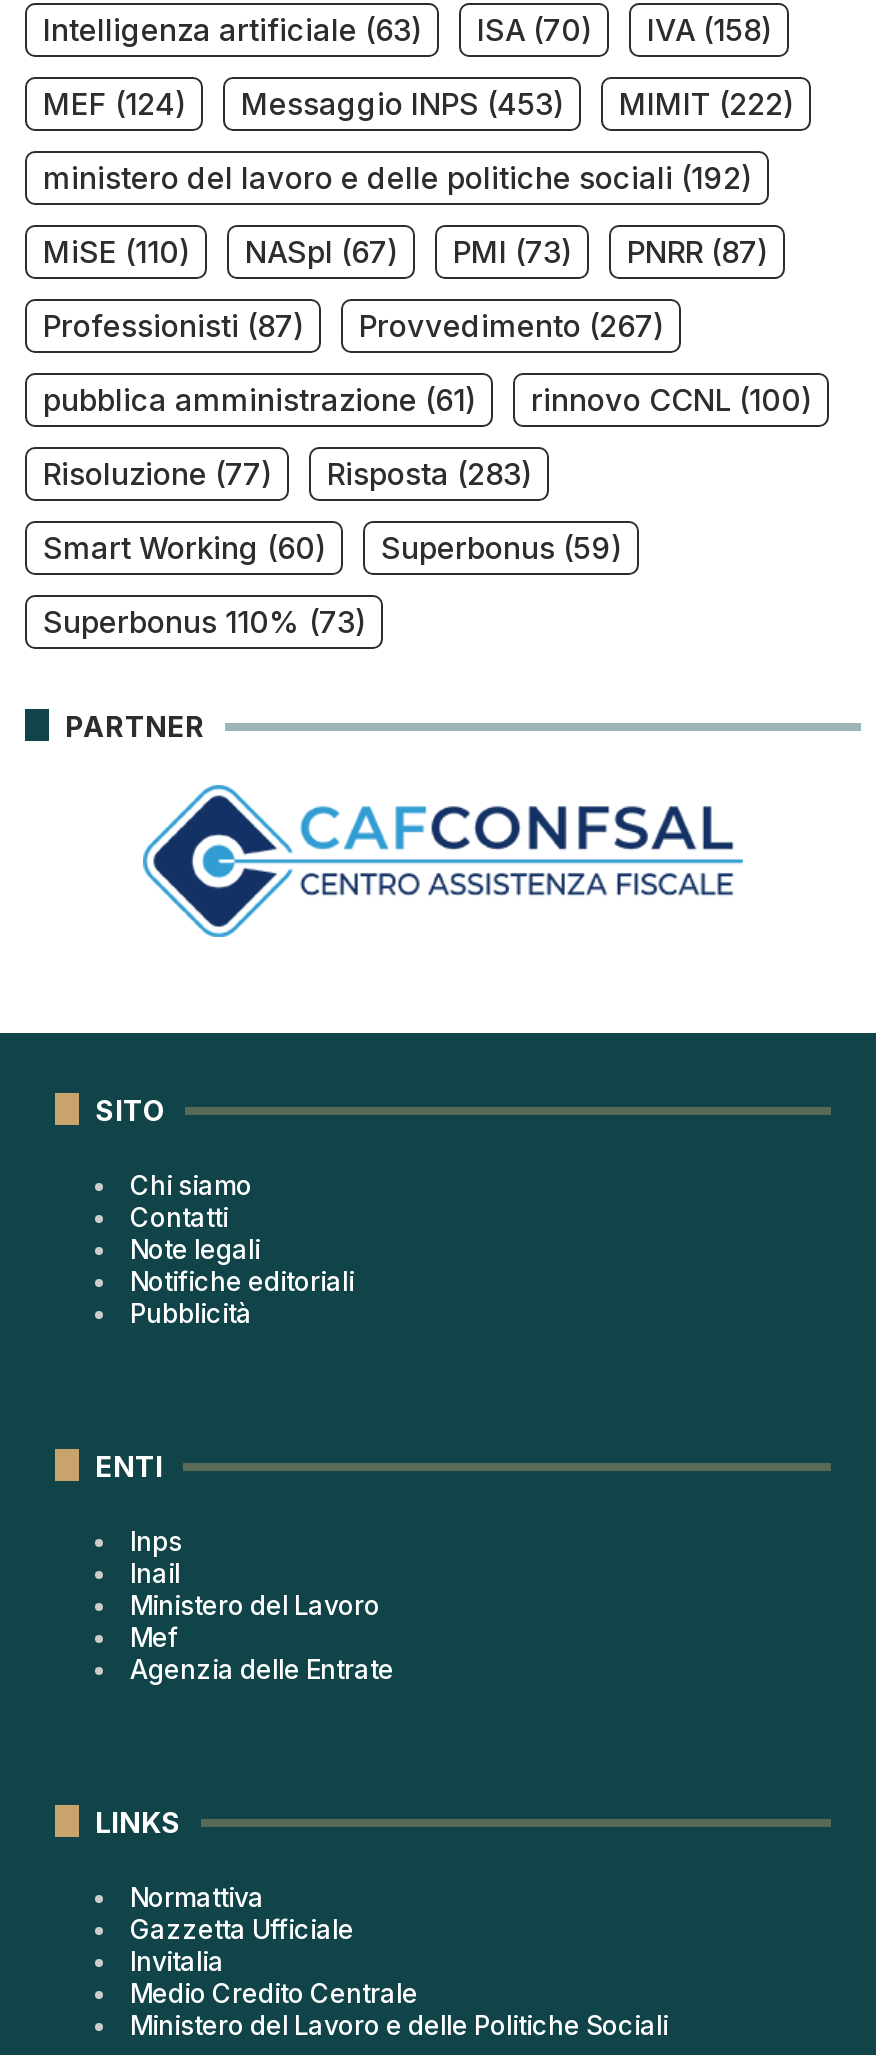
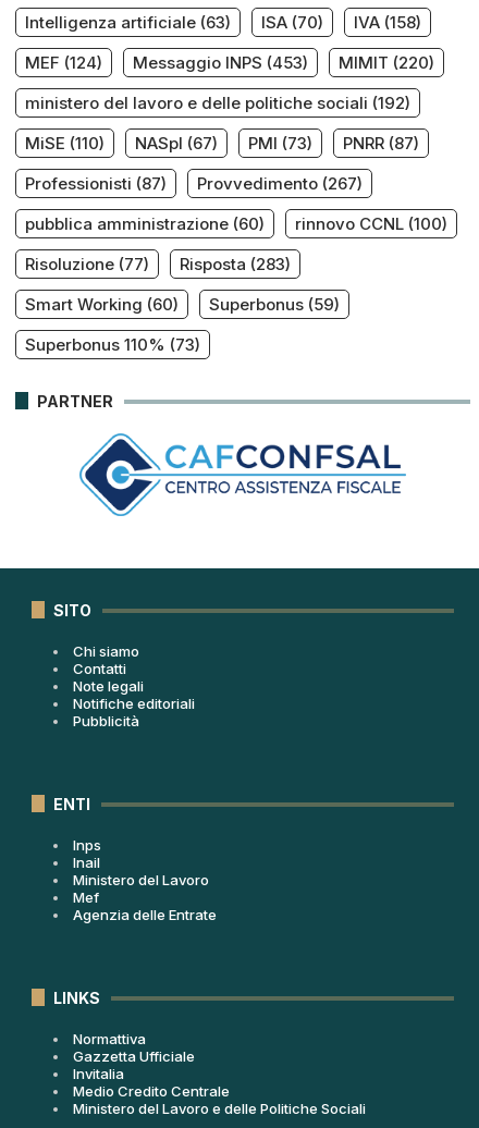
- MEF (124) Messaggio INPS (453) MIMIT (222)
+ MEF (124) Messaggio INPS (453) MIMIT (220)

- pubblica amministrazione (61)
+ pubblica amministrazione (60)
